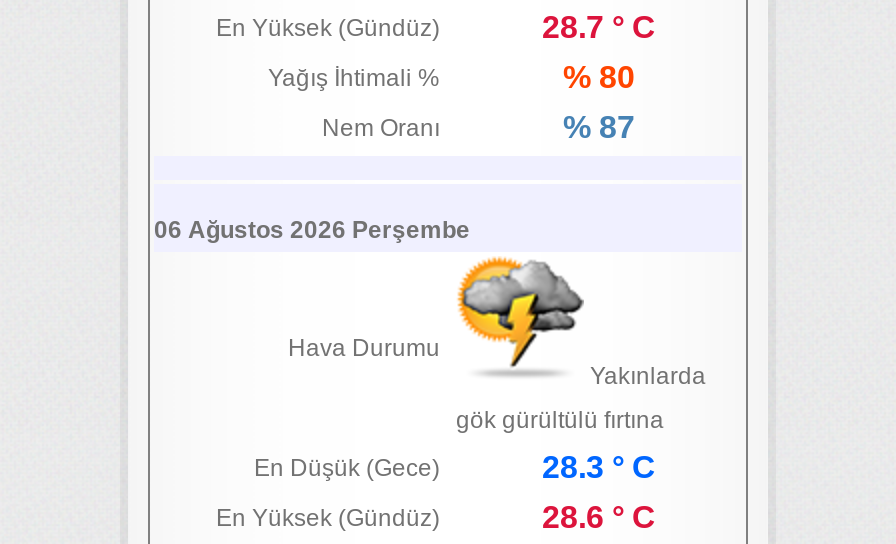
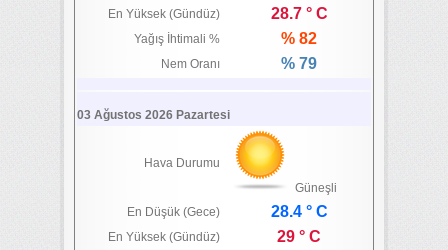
- % 80
+ % 82

- % 87
+ % 79

- 06 Ağustos 2026 Perşembe
+ 03 Ağustos 2026 Pazartesi

- [image]
- Yakınlarda
- gök gürültülü fırtına
+ [image]
+ Güneşli

- 28.3 ° C
+ 28.4 ° C

- 28.6 ° C
+ 29 ° C
